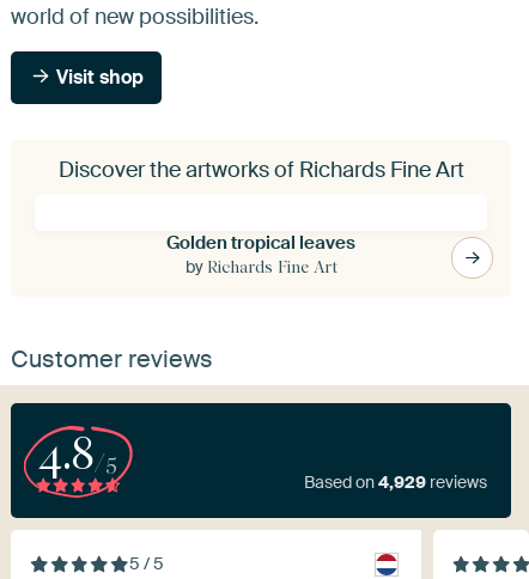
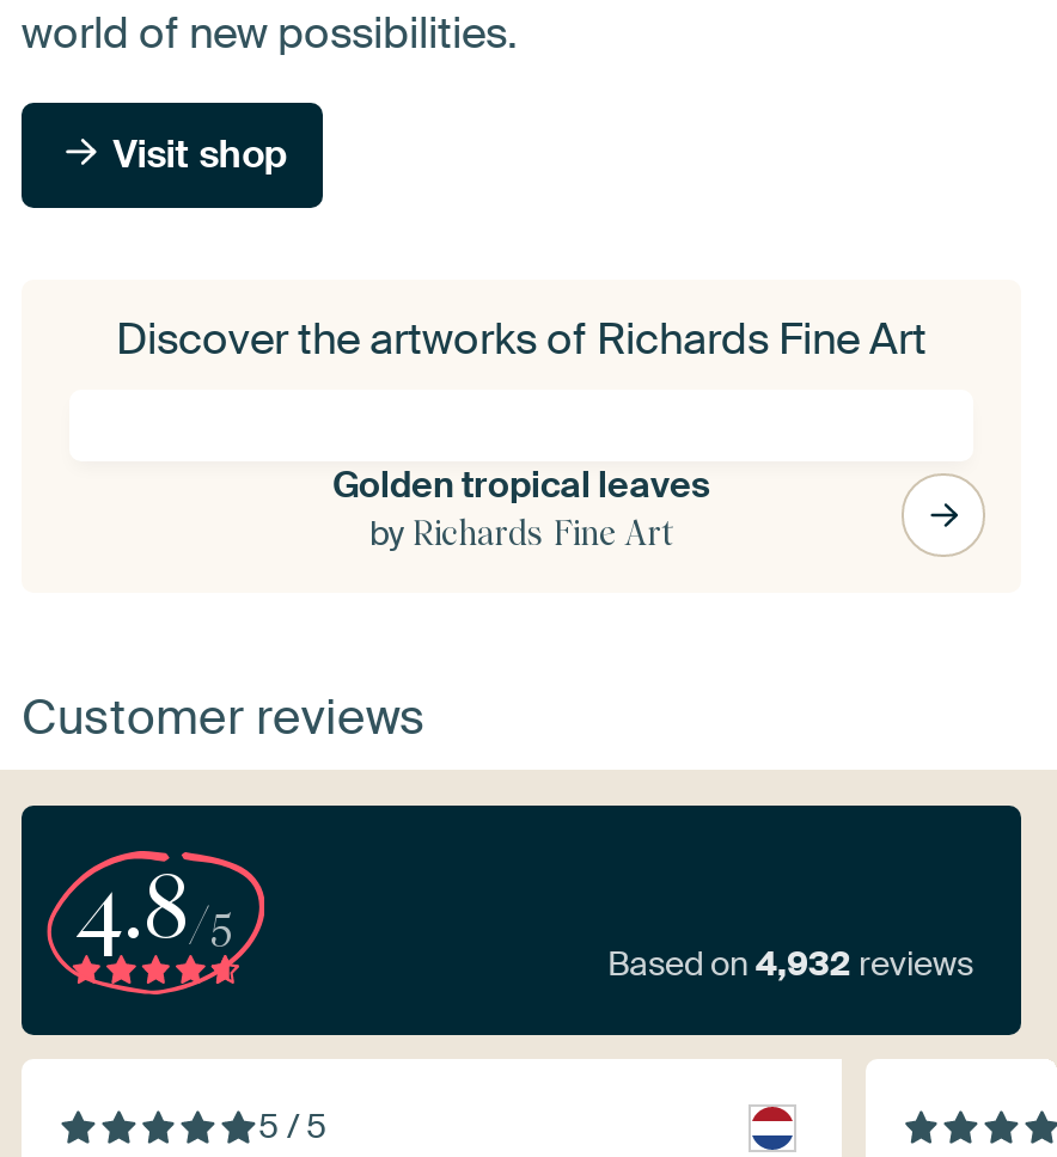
- Based on 4,929 reviews
+ Based on 4,932 reviews
